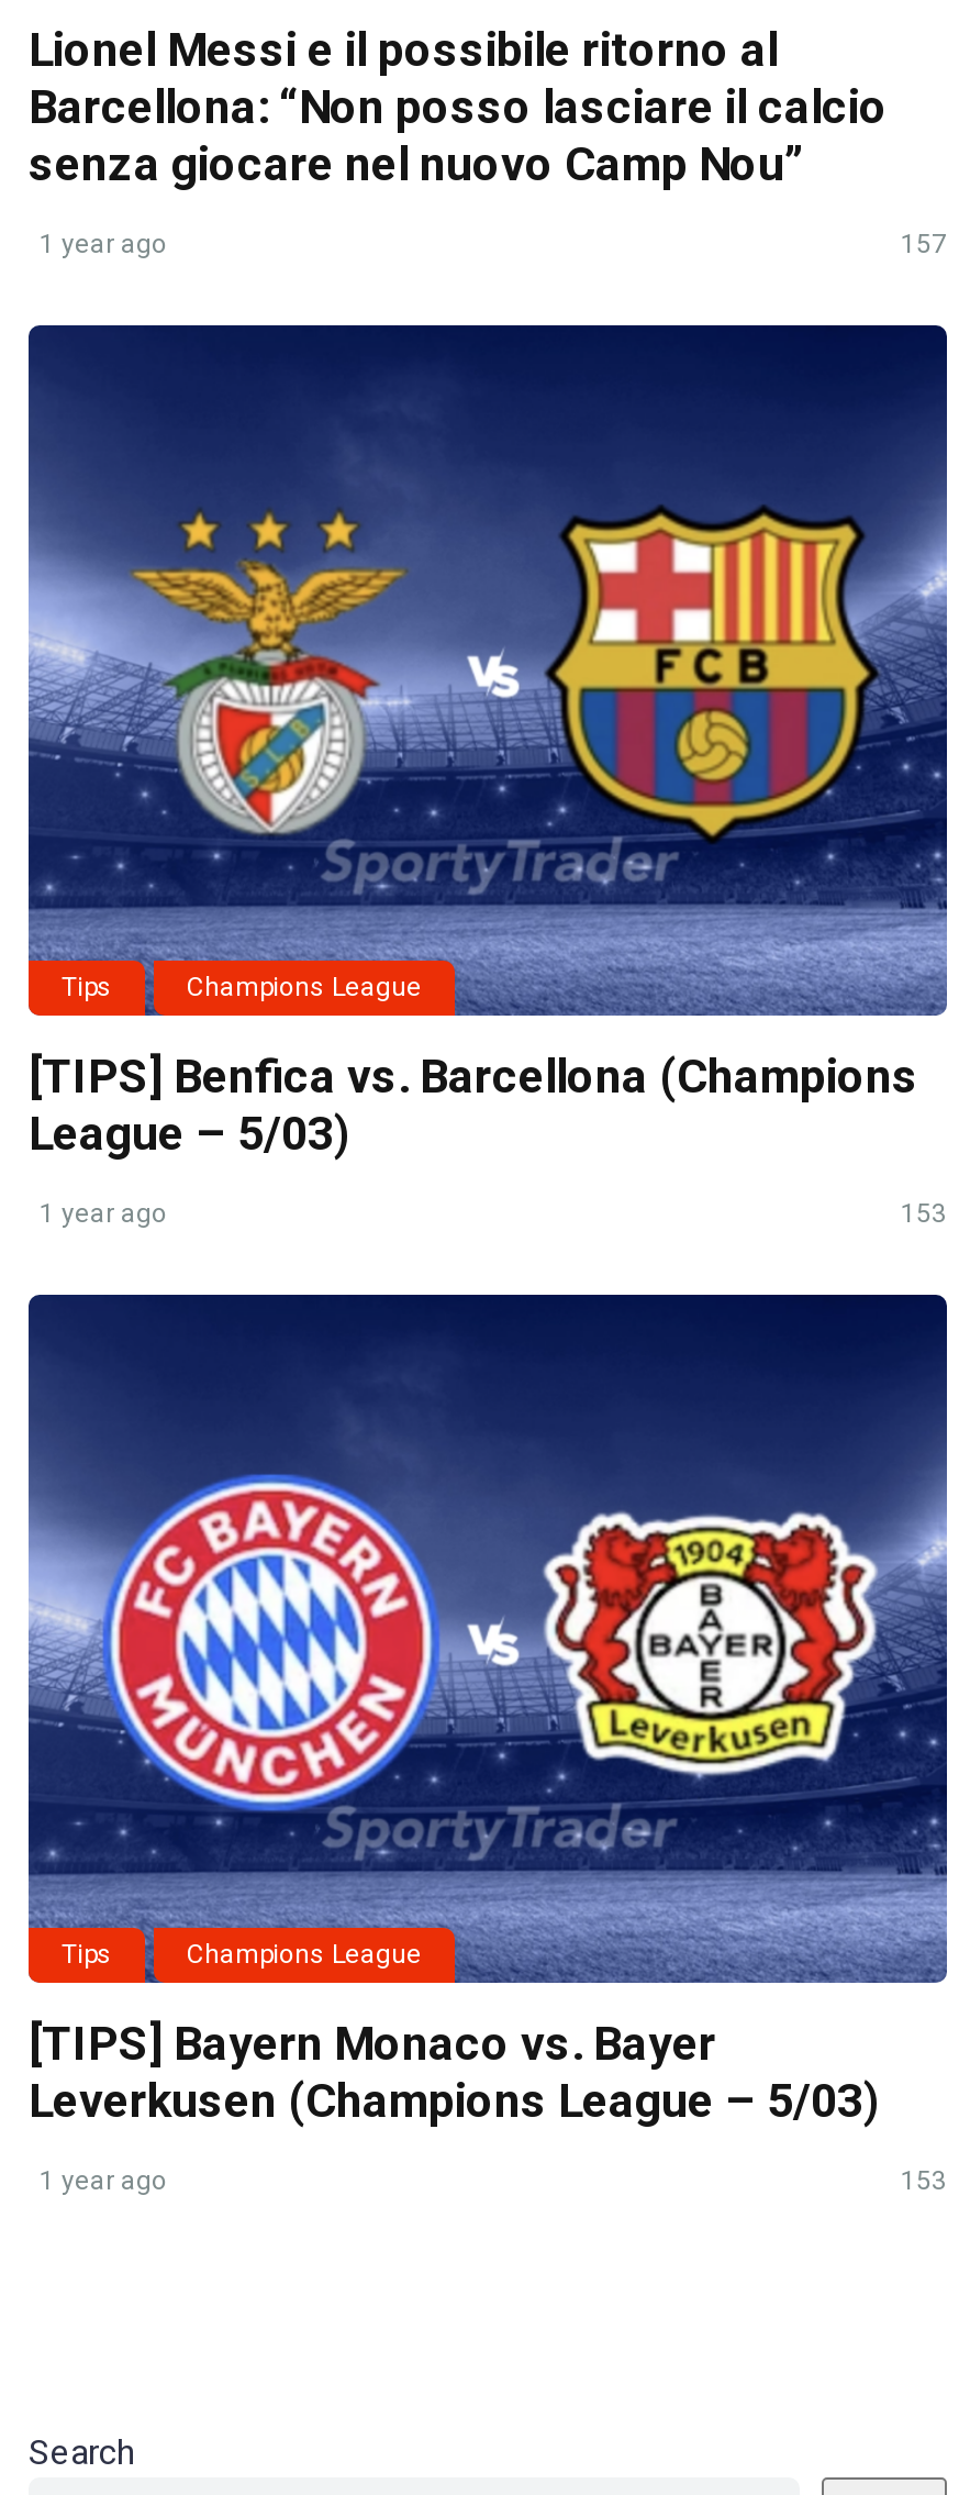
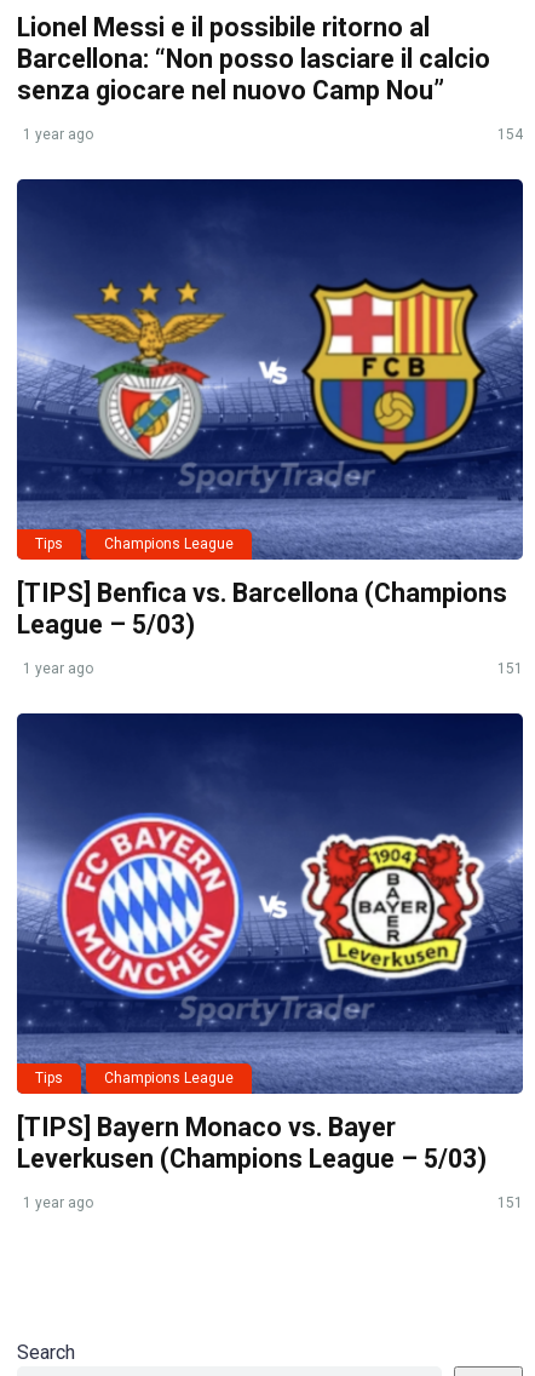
- 157
+ 154

- 153
+ 151

- 153
+ 151
